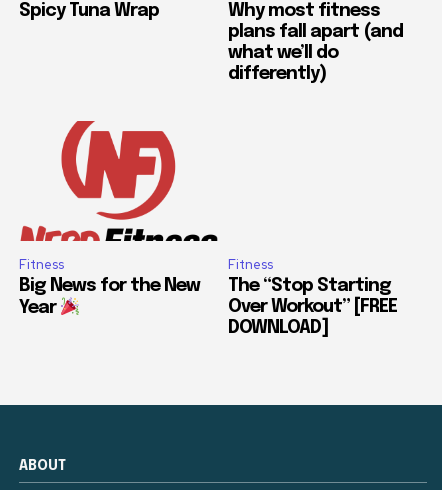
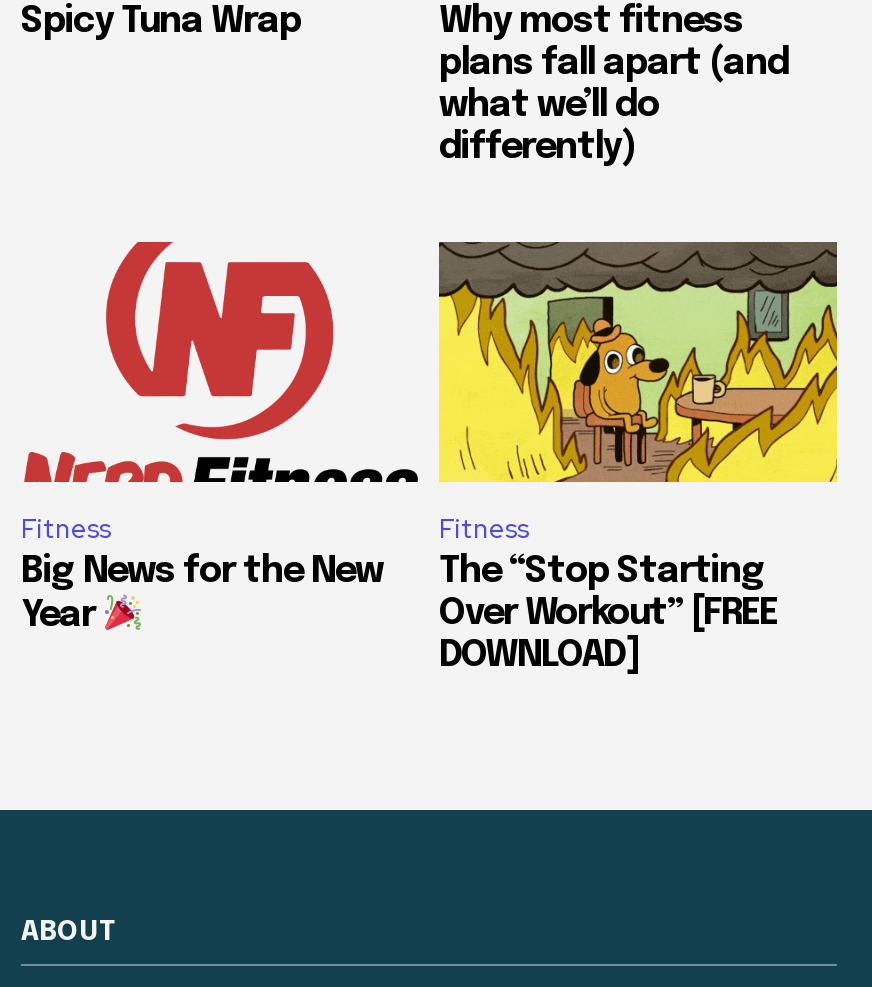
+ [image]
